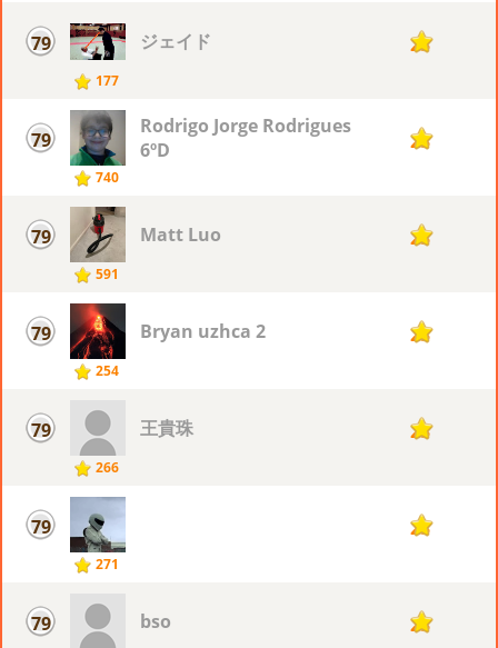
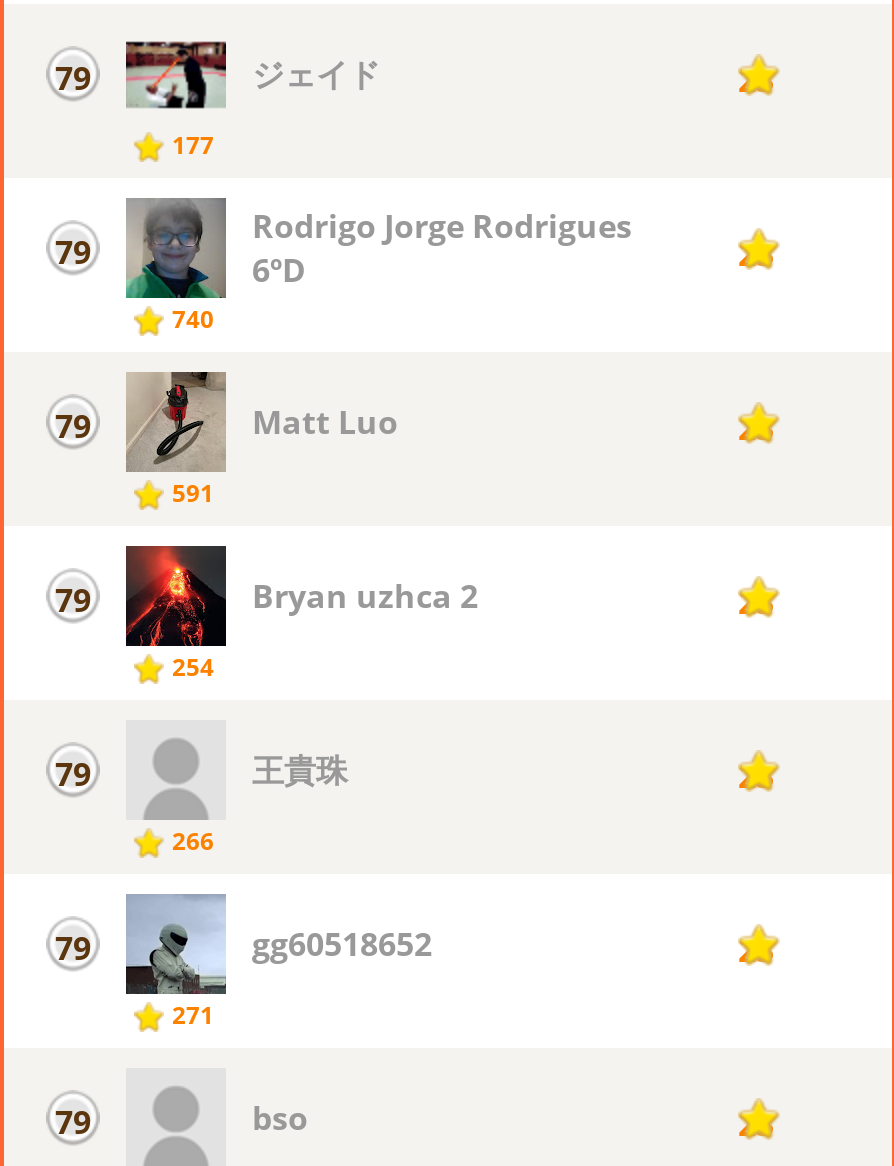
+ gg60518652
